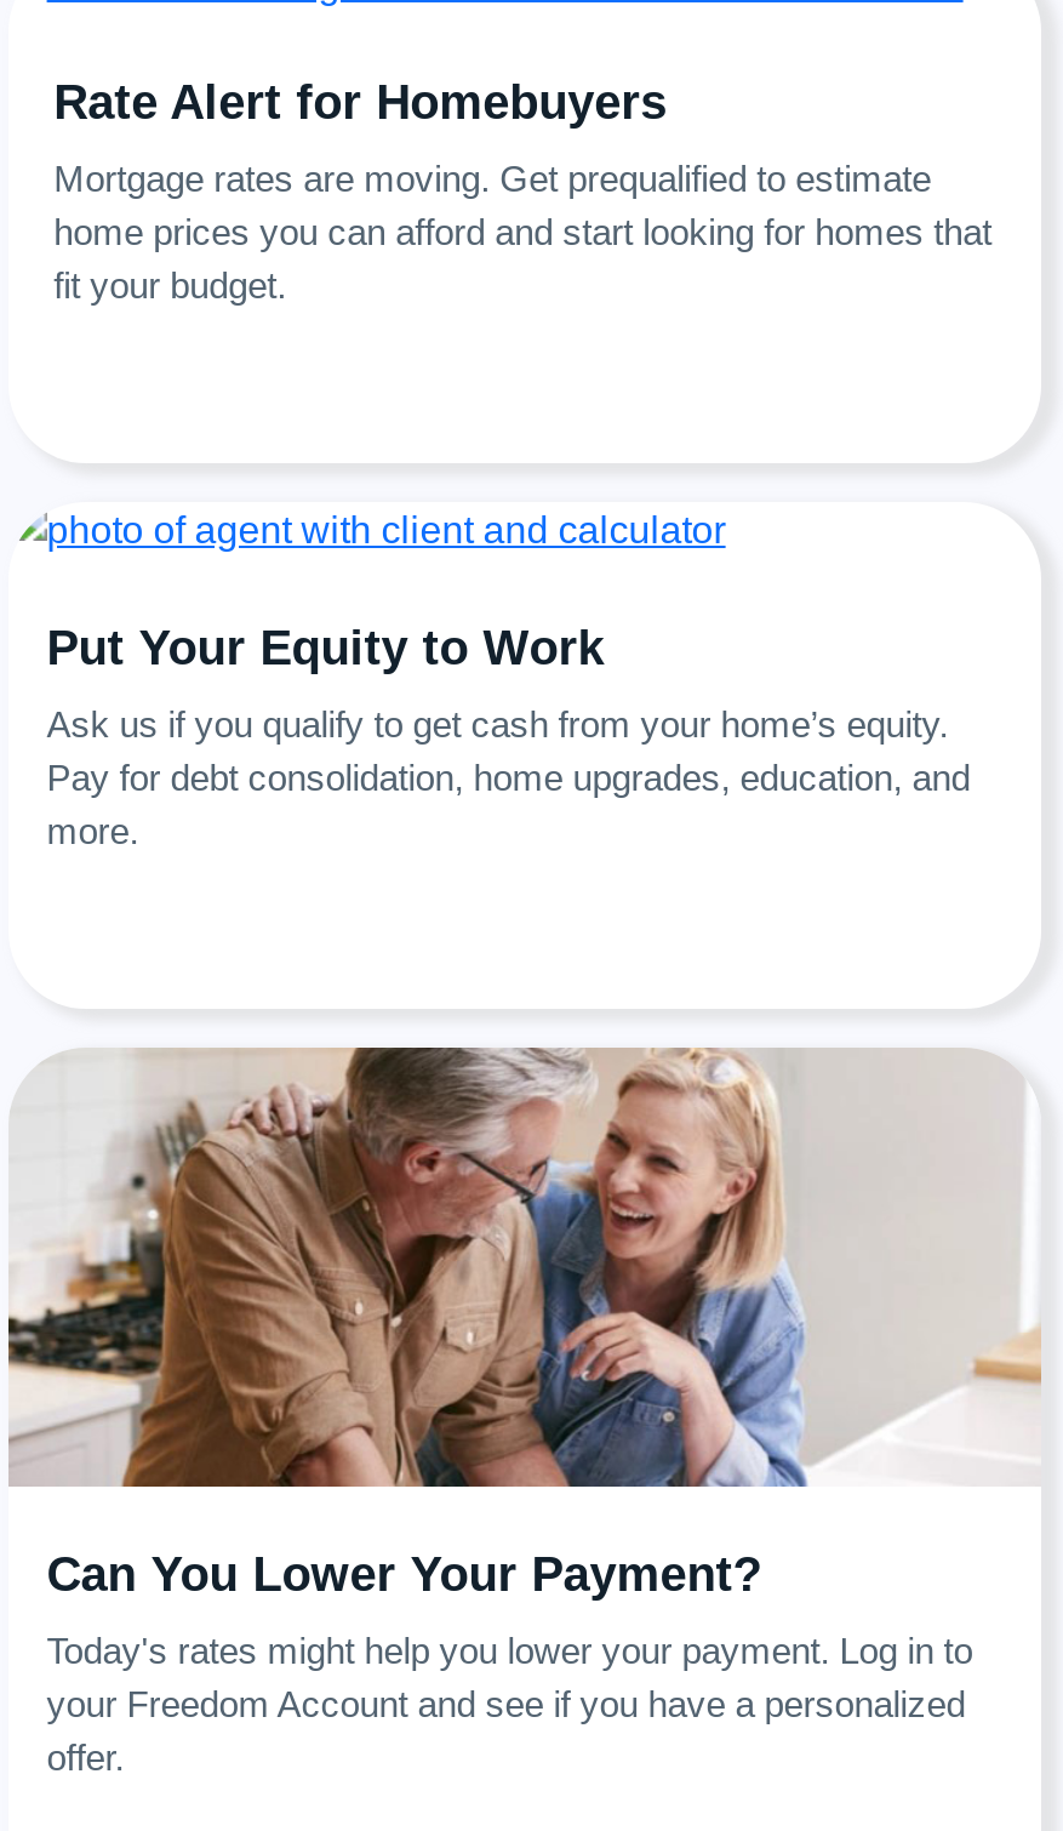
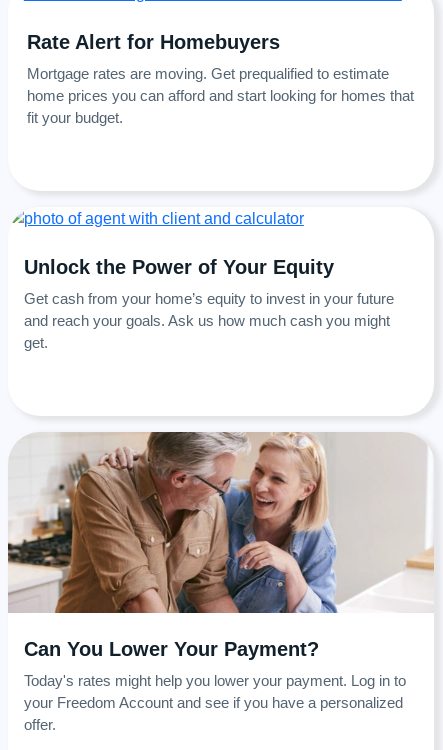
- Put Your Equity to Work
+ Unlock the Power of Your Equity

- Ask us if you qualify to get cash from your home’s equity.
- Pay for debt consolidation, home upgrades, education, and
- more.
+ Get cash from your home’s equity to invest in your future
+ and reach your goals. Ask us how much cash you might
+ get.
